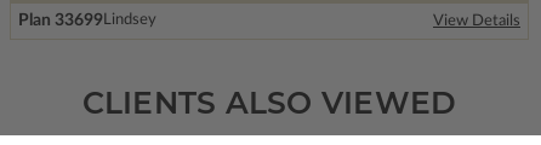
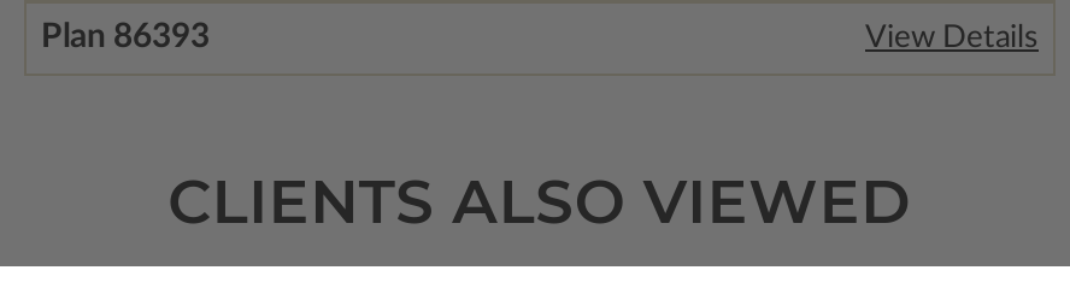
- Plan 33699Lindsey
+ Plan 86393
